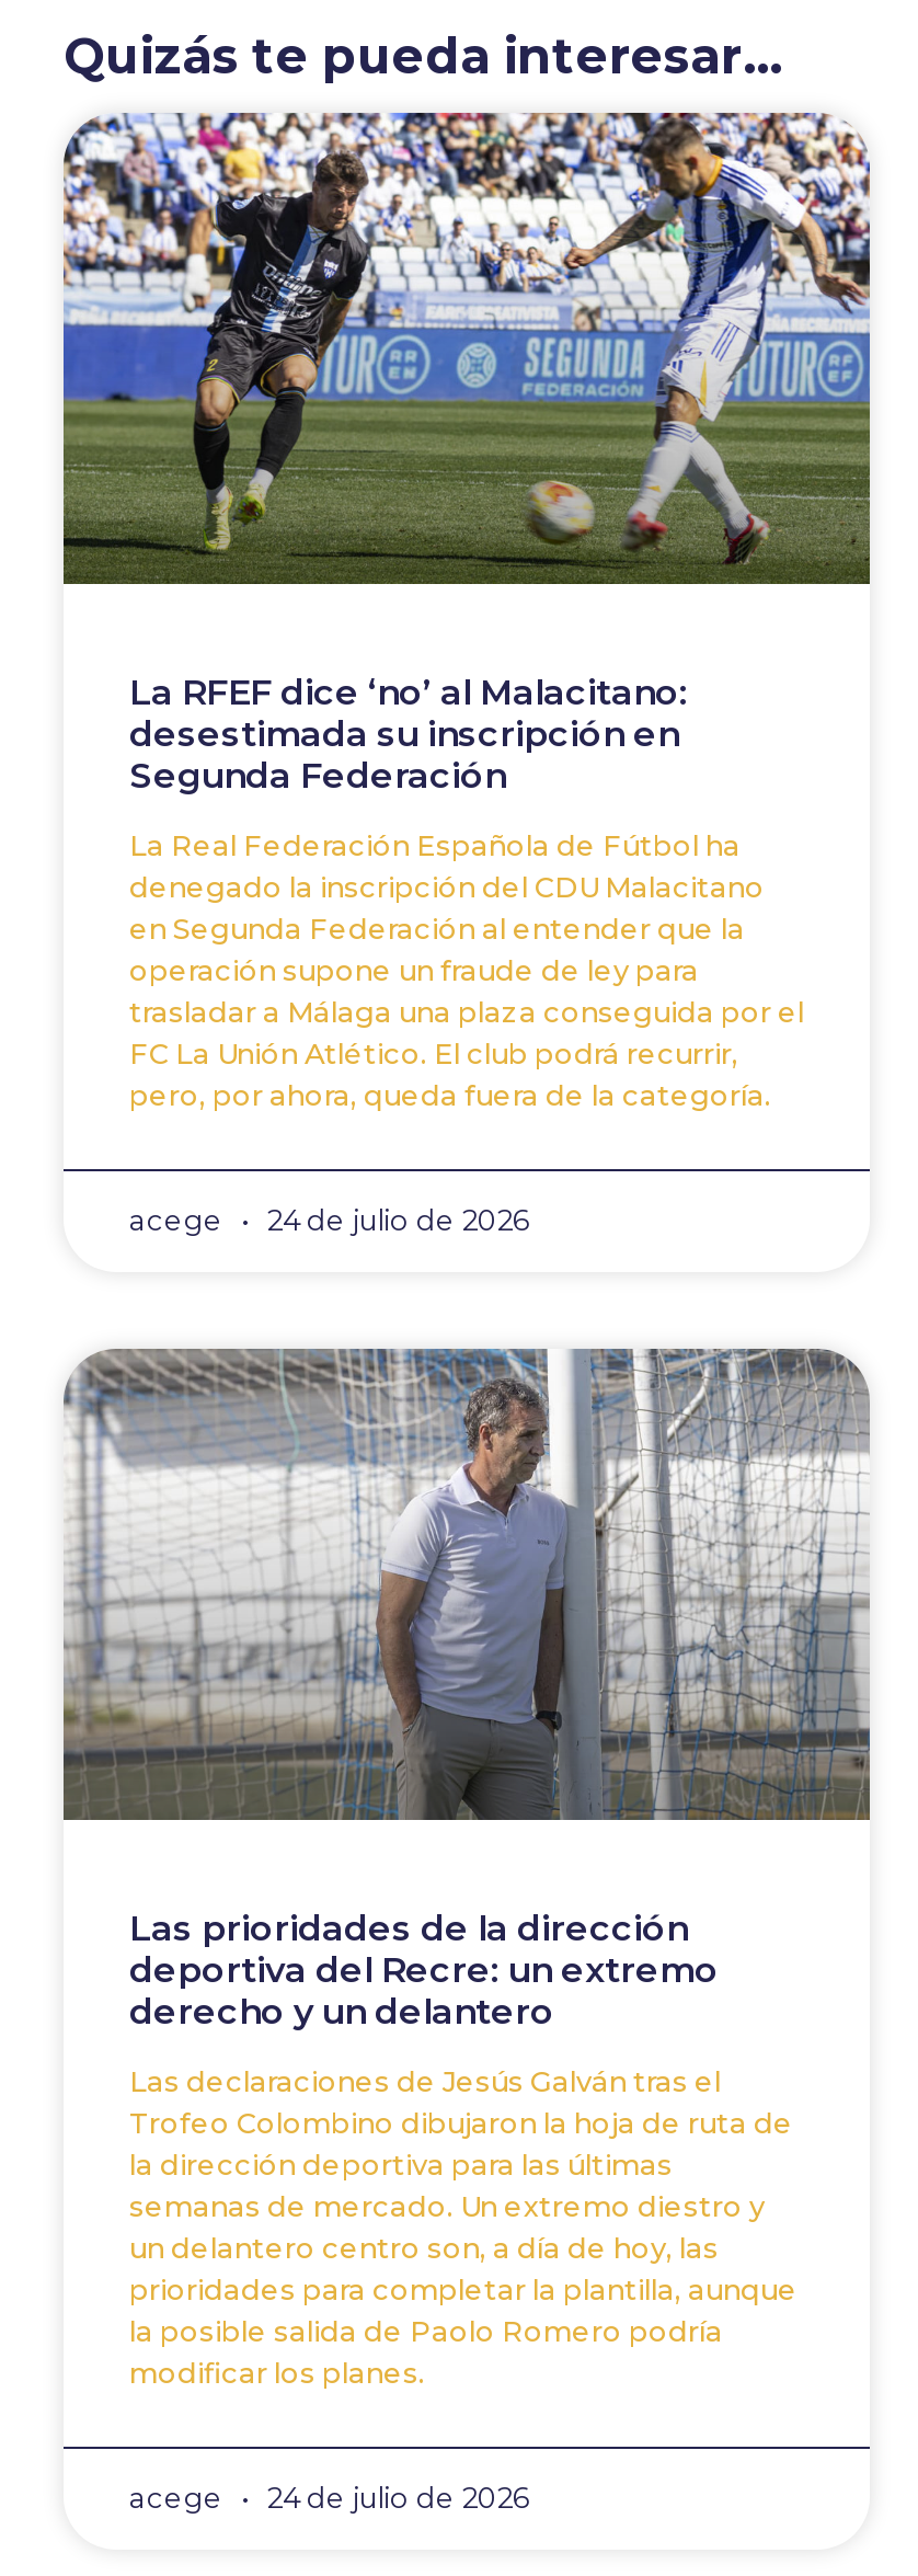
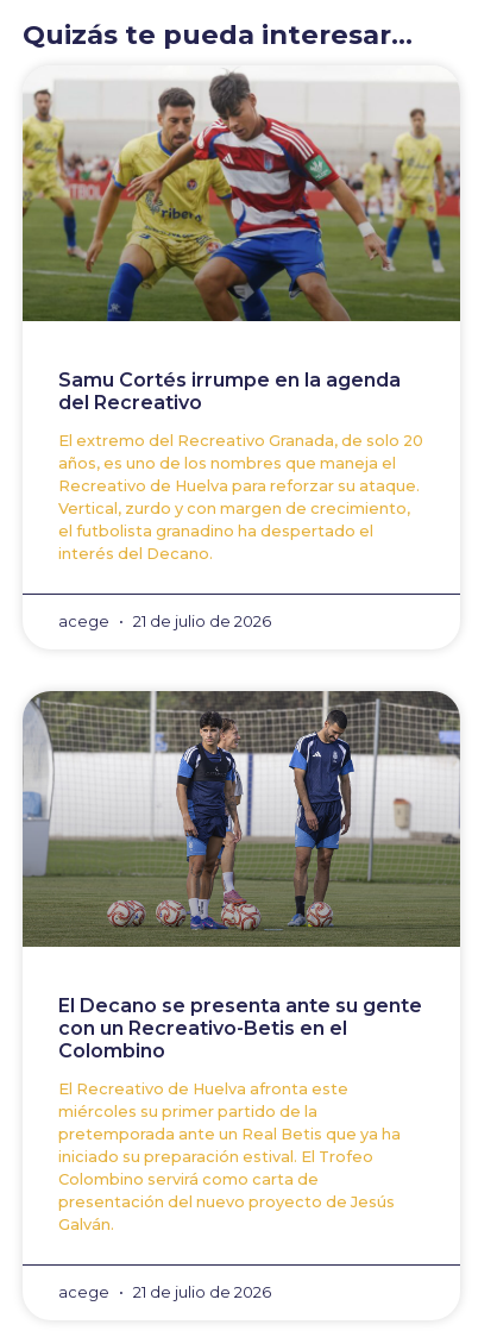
- [image]
+ [image]

- La RFEF dice ‘no’ al Malacitano:
- desestimada su inscripción en
- Segunda Federación
+ Samu Cortés irrumpe en la agenda
+ del Recreativo

- La Real Federación Española de Fútbol ha
- denegado la inscripción del CDU Malacitano
- en Segunda Federación al entender que la
- operación supone un fraude de ley para
- trasladar a Málaga una plaza conseguida por el
- FC La Unión Atlético. El club podrá recurrir,
- pero, por ahora, queda fuera de la categoría.
+ El extremo del Recreativo Granada, de solo 20
+ años, es uno de los nombres que maneja el
+ Recreativo de Huelva para reforzar su ataque.
+ Vertical, zurdo y con margen de crecimiento,
+ el futbolista granadino ha despertado el
+ interés del Decano.

- acege 24 de julio de 2026
+ acege 21 de julio de 2026

- [image]
+ [image]

- Las prioridades de la dirección
- deportiva del Recre: un extremo
- derecho y un delantero
+ El Decano se presenta ante su gente
+ con un Recreativo-Betis en el
+ Colombino

- Las declaraciones de Jesús Galván tras el
- Trofeo Colombino dibujaron la hoja de ruta de
- la dirección deportiva para las últimas
- semanas de mercado. Un extremo diestro y
- un delantero centro son, a día de hoy, las
- prioridades para completar la plantilla, aunque
- la posible salida de Paolo Romero podría
- modificar los planes.
+ El Recreativo de Huelva afronta este
+ miércoles su primer partido de la
+ pretemporada ante un Real Betis que ya ha
+ iniciado su preparación estival. El Trofeo
+ Colombino servirá como carta de
+ presentación del nuevo proyecto de Jesús
+ Galván.

- acege 24 de julio de 2026
+ acege 21 de julio de 2026
